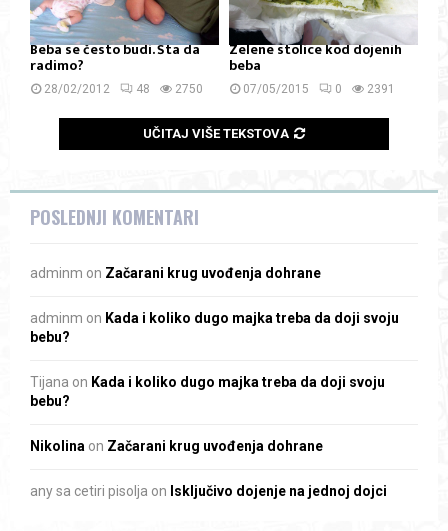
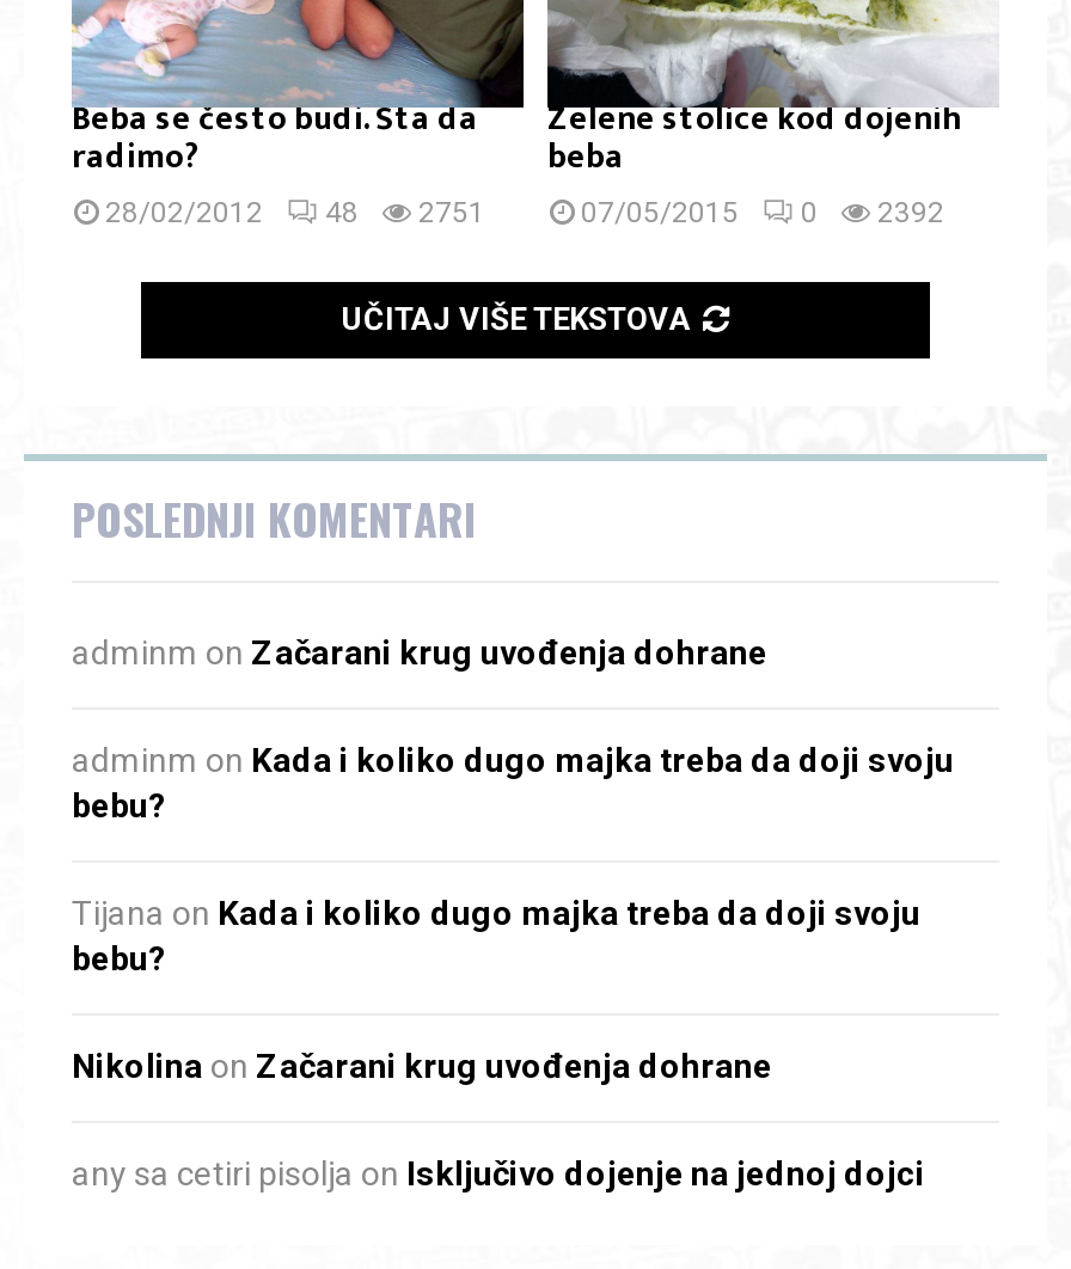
- 28/02/2012 48 2750
+ 28/02/2012 48 2751

- 07/05/2015 0 2391
+ 07/05/2015 0 2392
